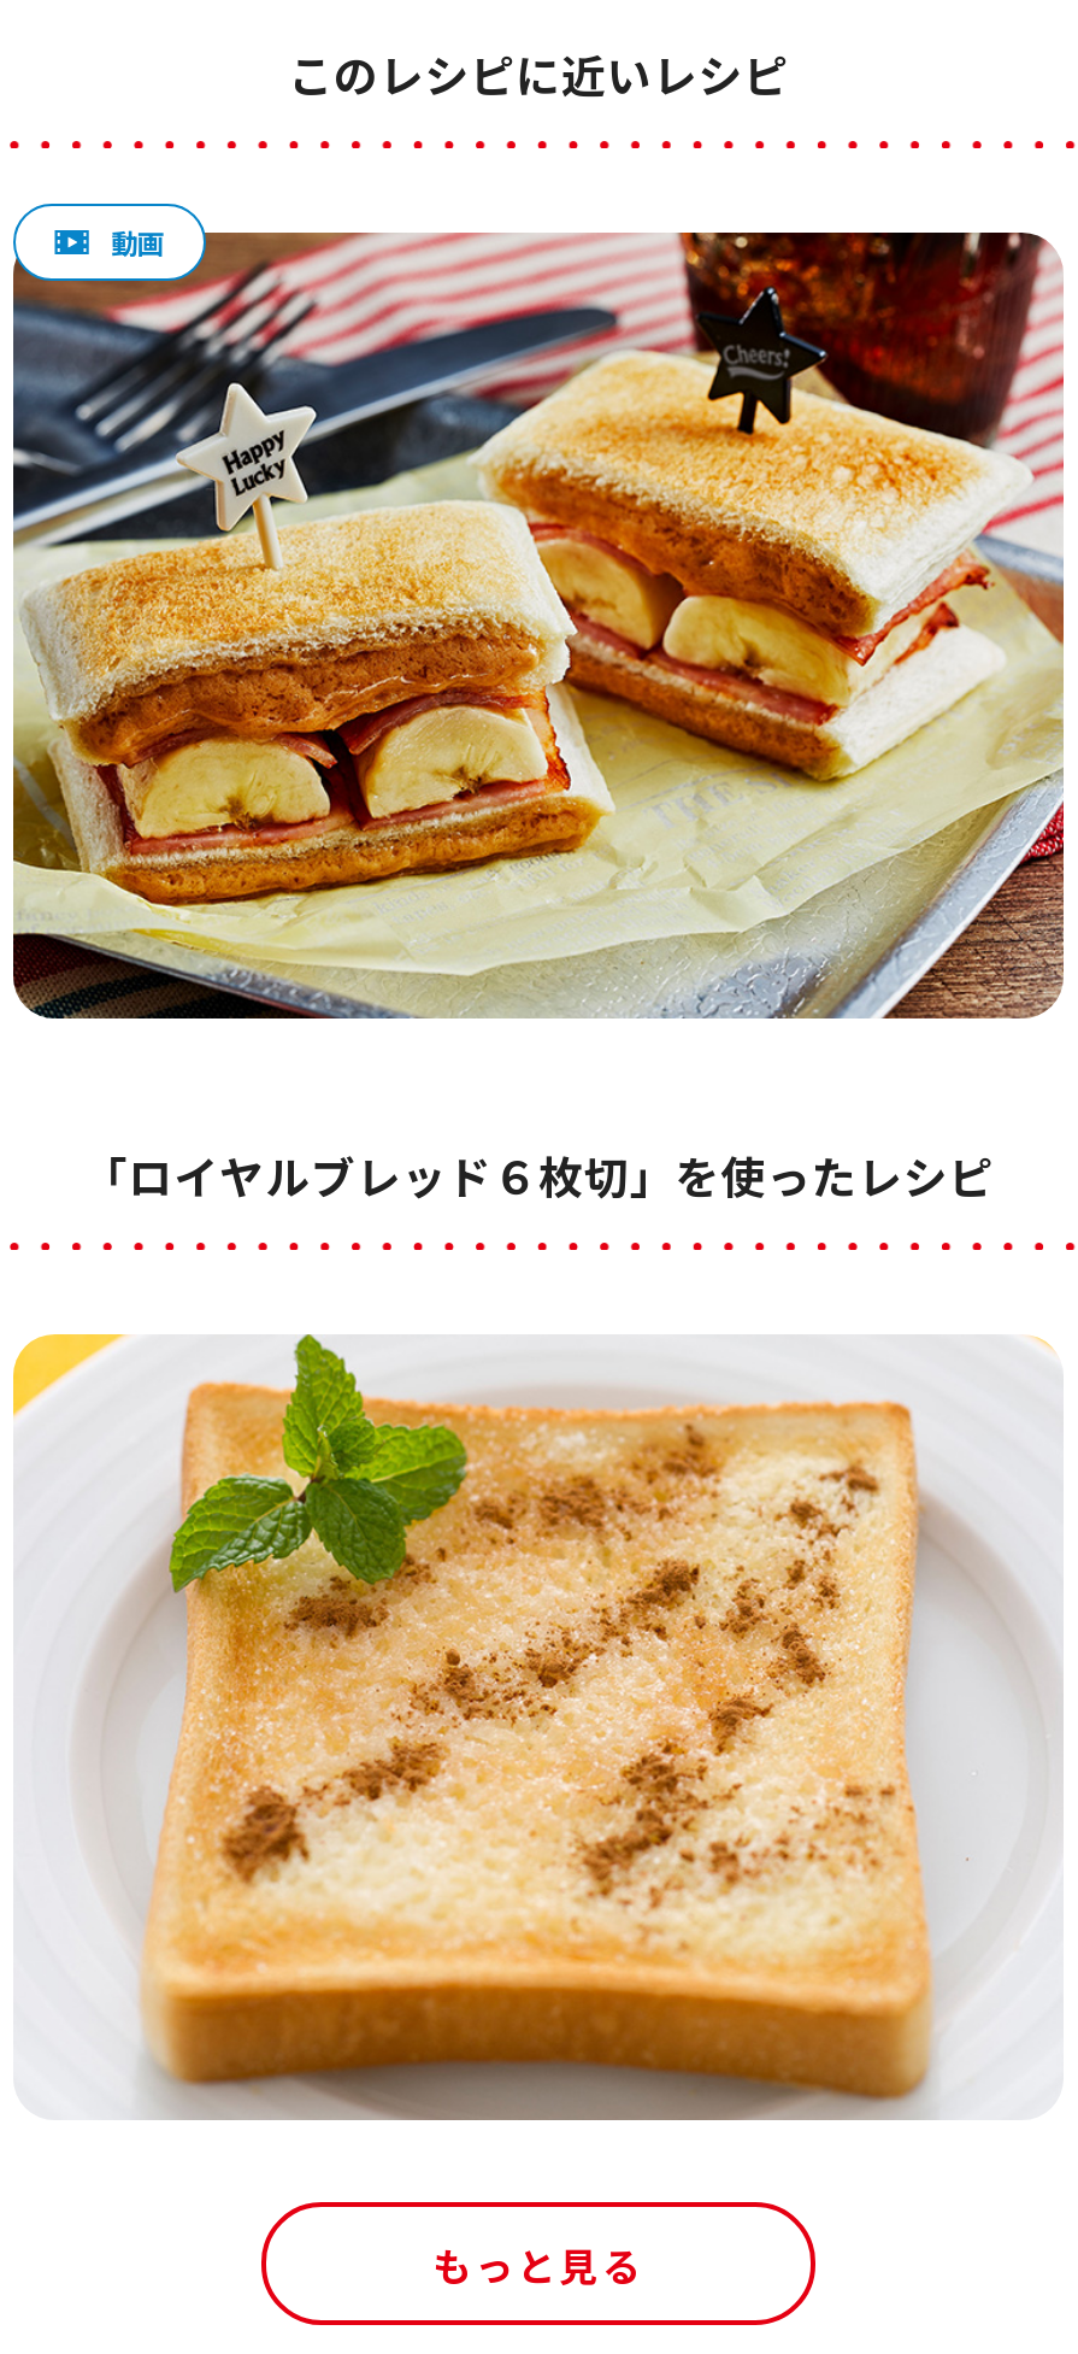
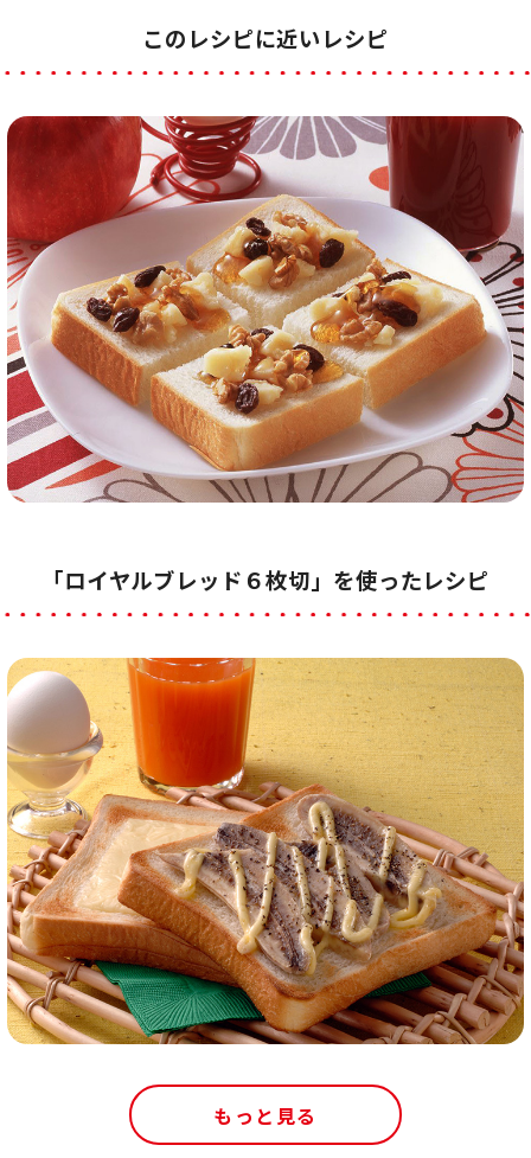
- [image]
+ [image]

- [image]
+ [image]
